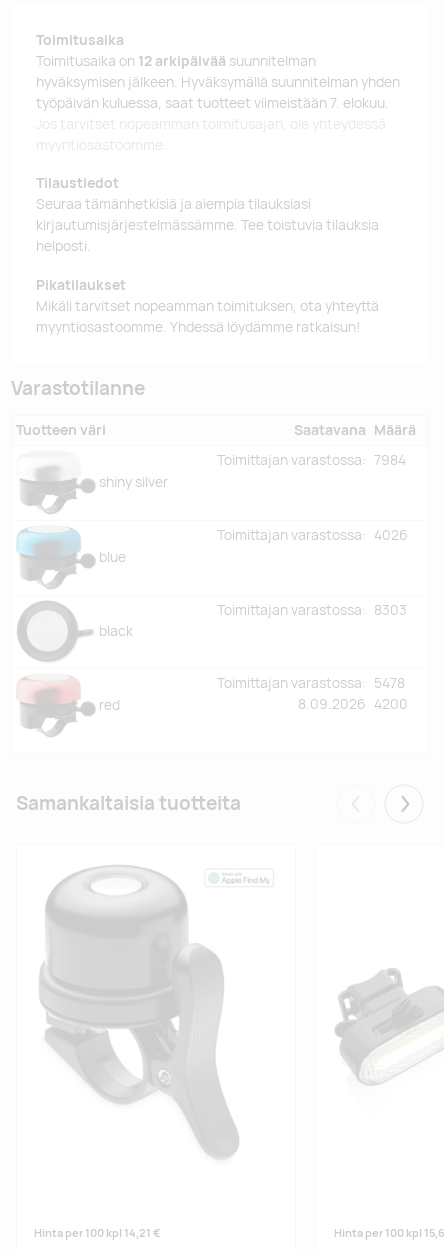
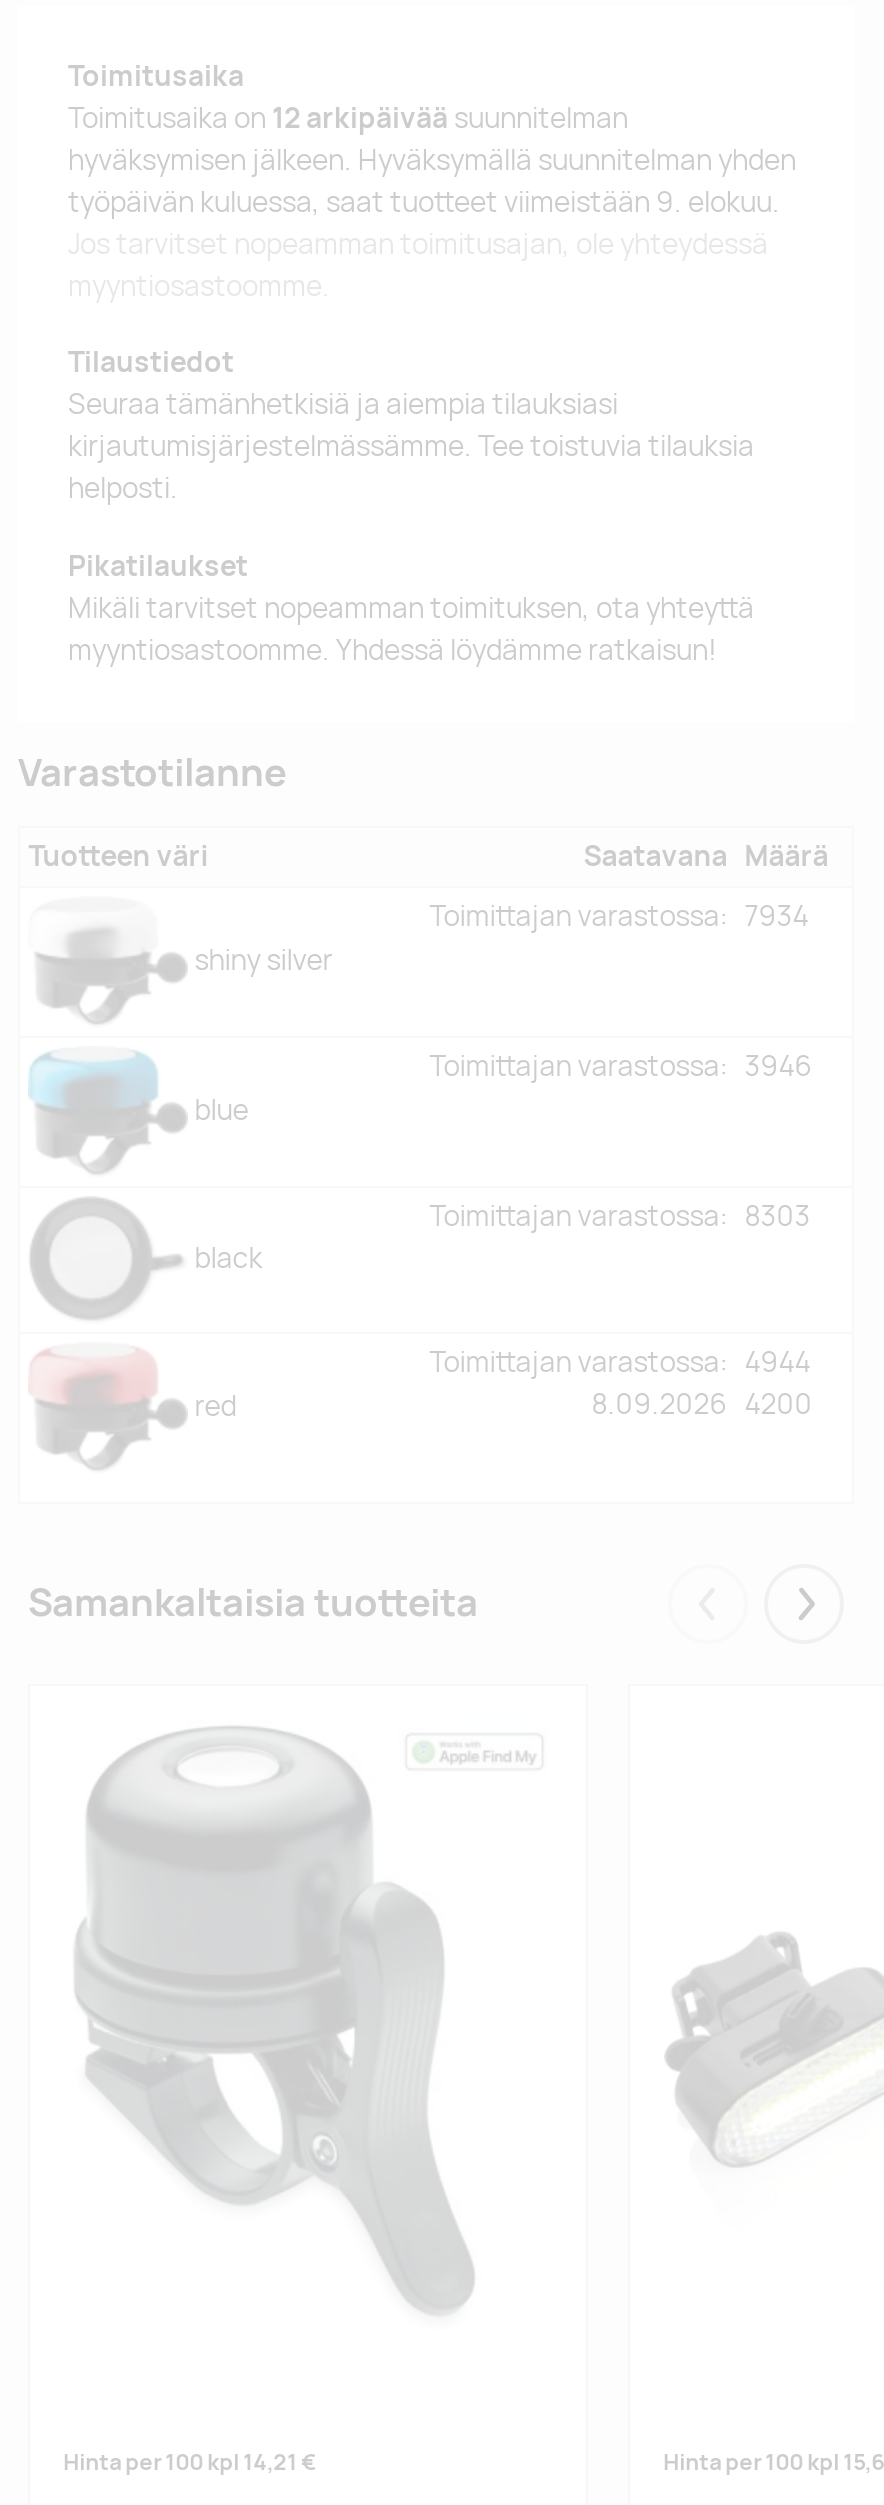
- työpäivän kuluessa, saat tuotteet viimeistään 7. elokuu.
+ työpäivän kuluessa, saat tuotteet viimeistään 9. elokuu.

- Toimittajan varastossa: 7984
+ Toimittajan varastossa: 7934

- Toimittajan varastossa: 4026
+ Toimittajan varastossa: 3946

- Toimittajan varastossa: 5478
+ Toimittajan varastossa: 4944
